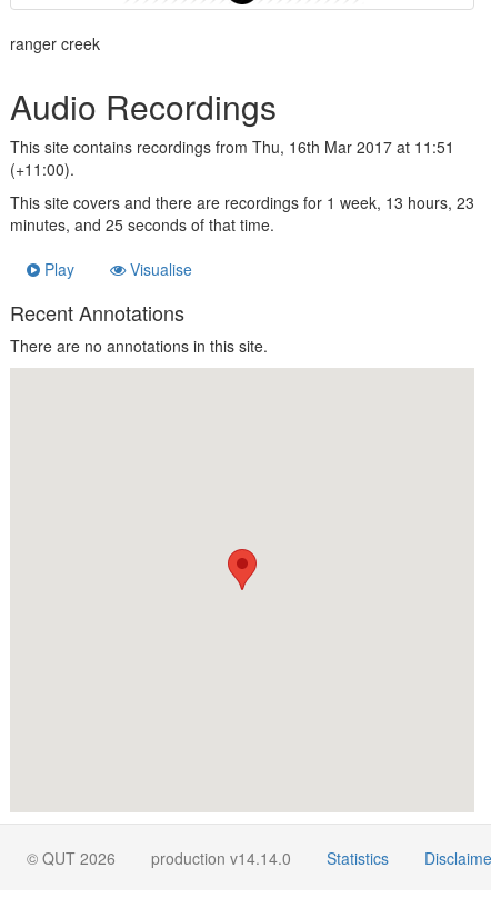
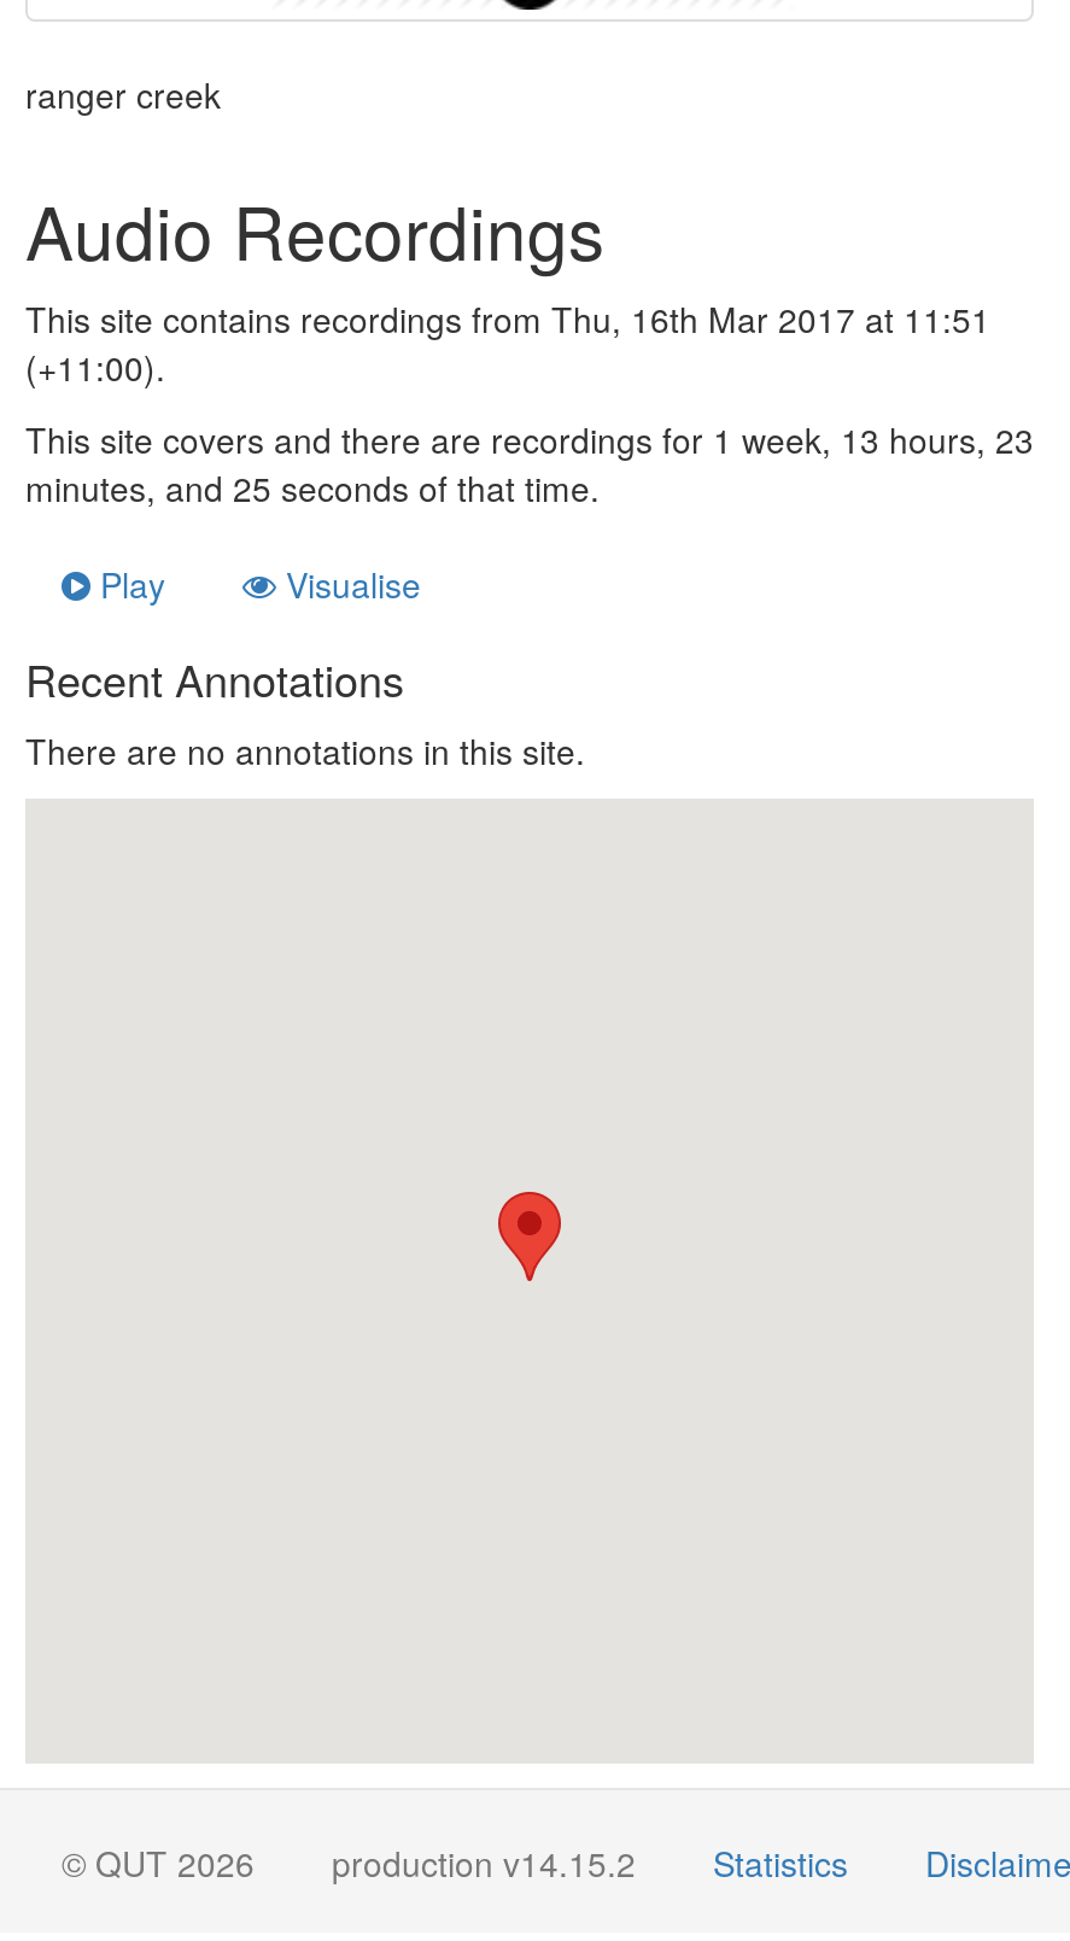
- production v14.14.0
+ production v14.15.2
